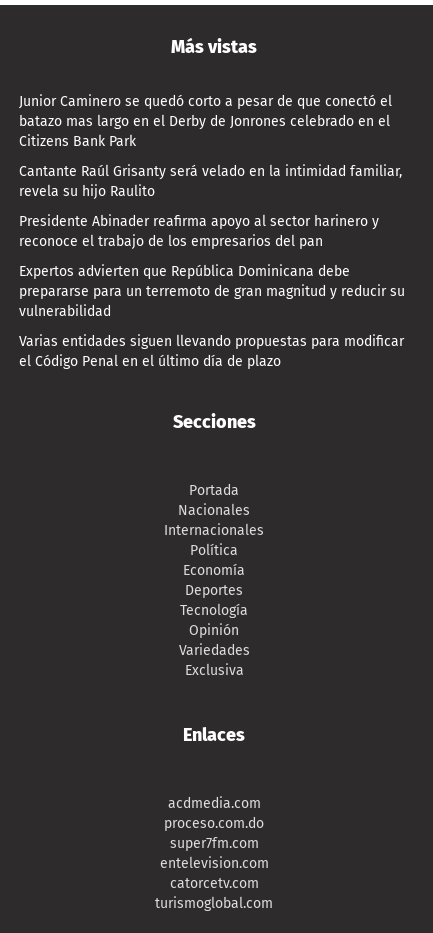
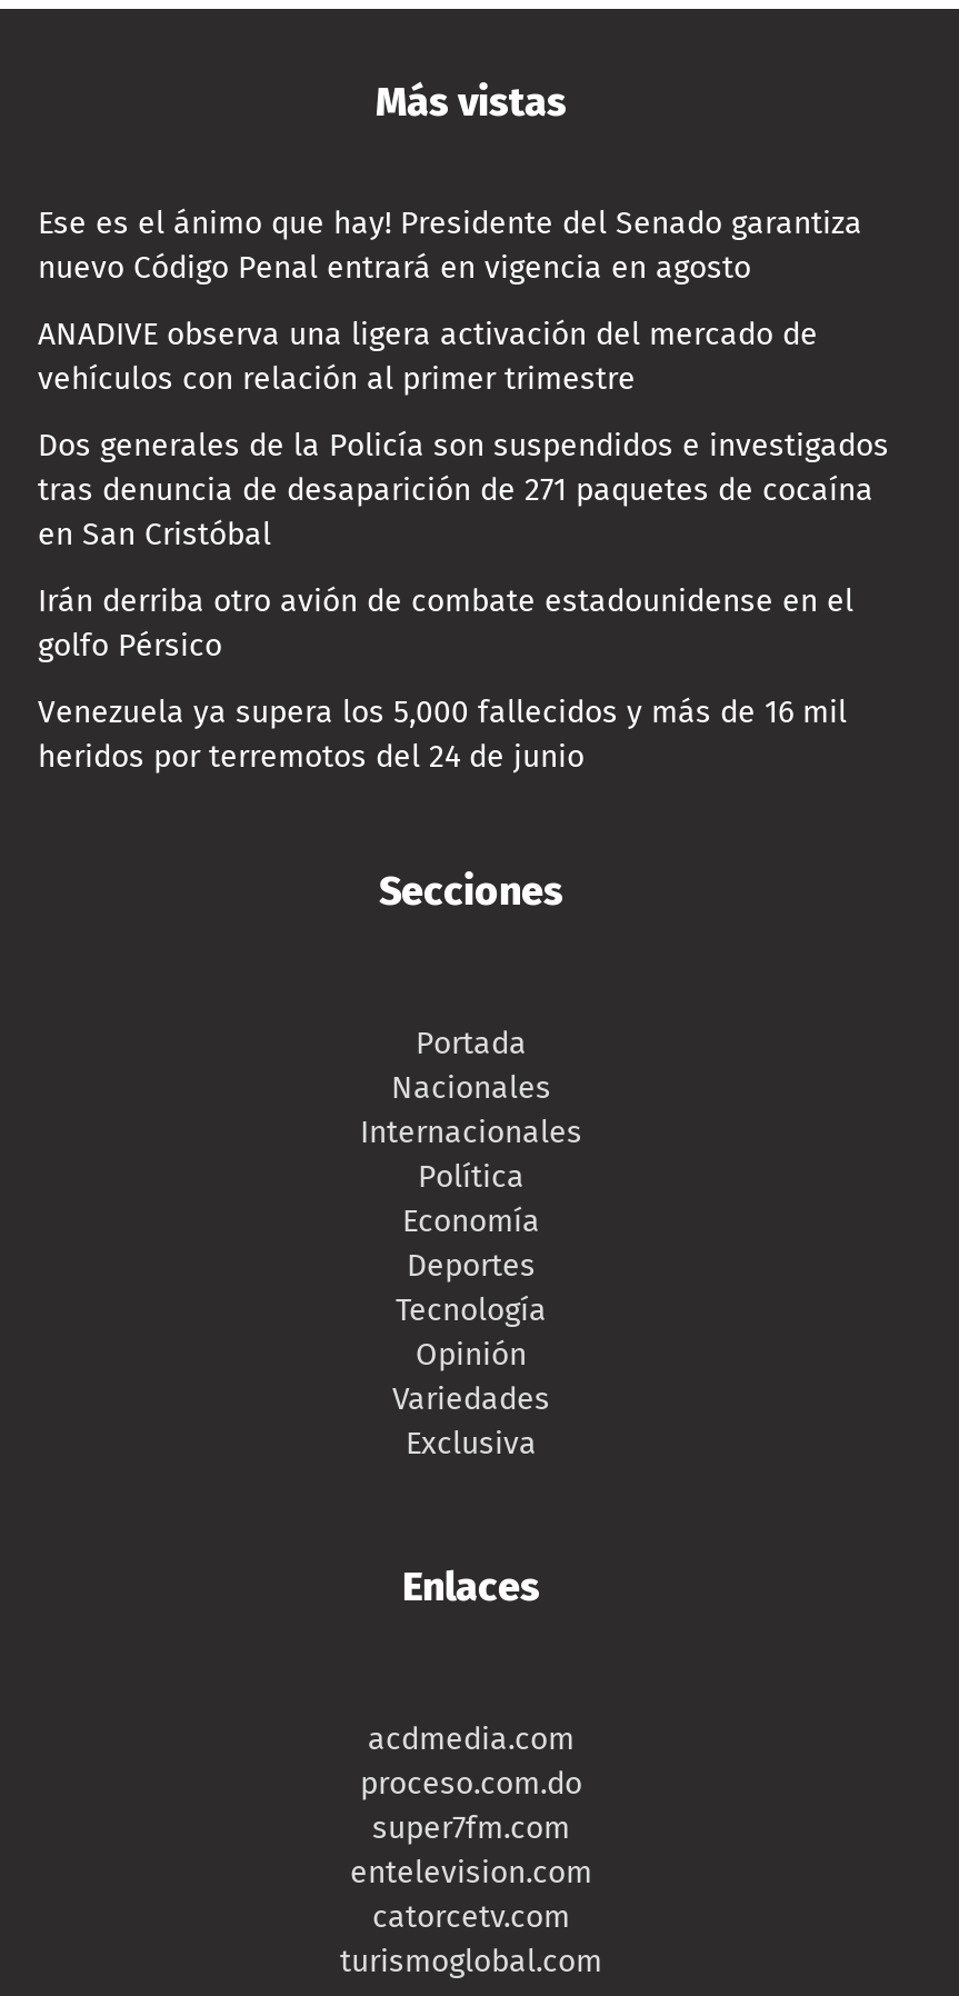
- Junior Caminero se quedó corto a pesar de que conectó el
- batazo mas largo en el Derby de Jonrones celebrado en el
- Citizens Bank Park
+ Ese es el ánimo que hay! Presidente del Senado garantiza
+ nuevo Código Penal entrará en vigencia en agosto

- Cantante Raúl Grisanty será velado en la intimidad familiar,
- revela su hijo Raulito
+ ANADIVE observa una ligera activación del mercado de
+ vehículos con relación al primer trimestre

- Presidente Abinader reafirma apoyo al sector harinero y
- reconoce el trabajo de los empresarios del pan
+ Dos generales de la Policía son suspendidos e investigados
+ tras denuncia de desaparición de 271 paquetes de cocaína
+ en San Cristóbal

- Expertos advierten que República Dominicana debe
- prepararse para un terremoto de gran magnitud y reducir su
- vulnerabilidad
+ Irán derriba otro avión de combate estadounidense en el
+ golfo Pérsico

- Varias entidades siguen llevando propuestas para modificar
- el Código Penal en el último día de plazo
+ Venezuela ya supera los 5,000 fallecidos y más de 16 mil
+ heridos por terremotos del 24 de junio
